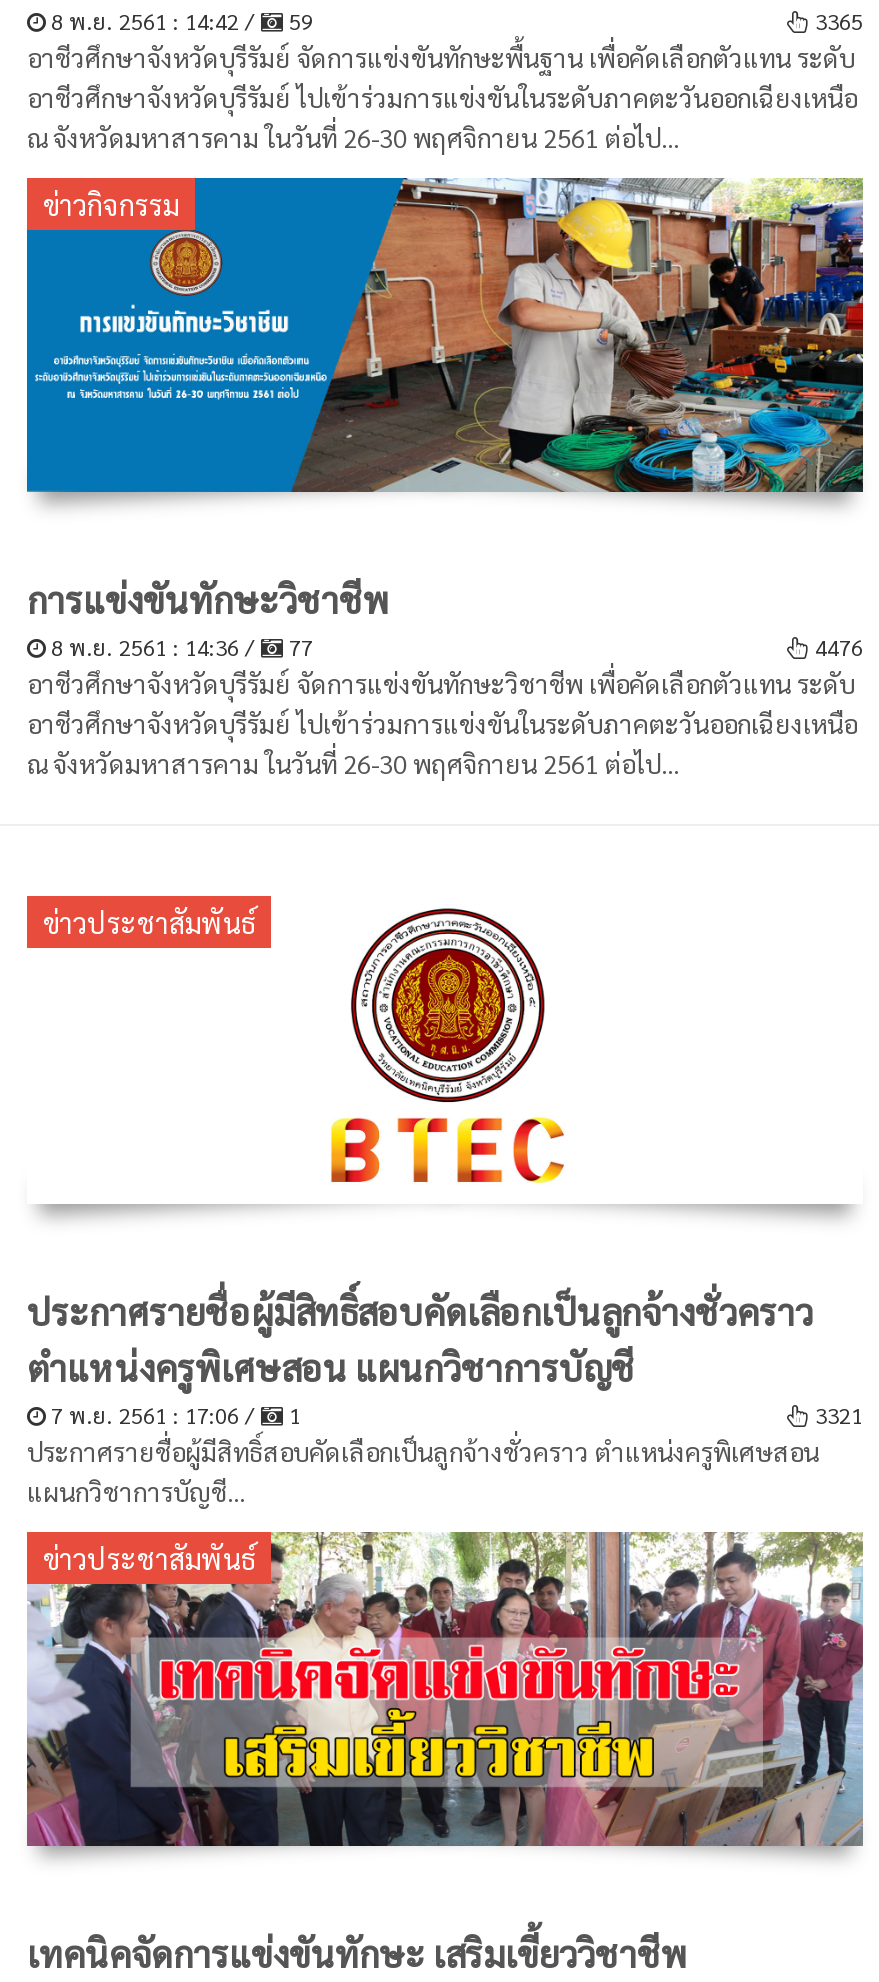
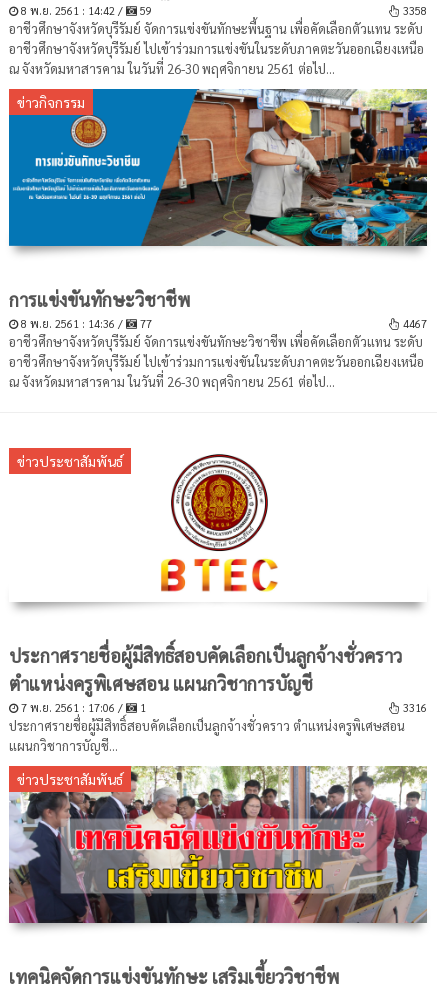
- 3365
+ 3358

- 4476
+ 4467

- 3321
+ 3316
